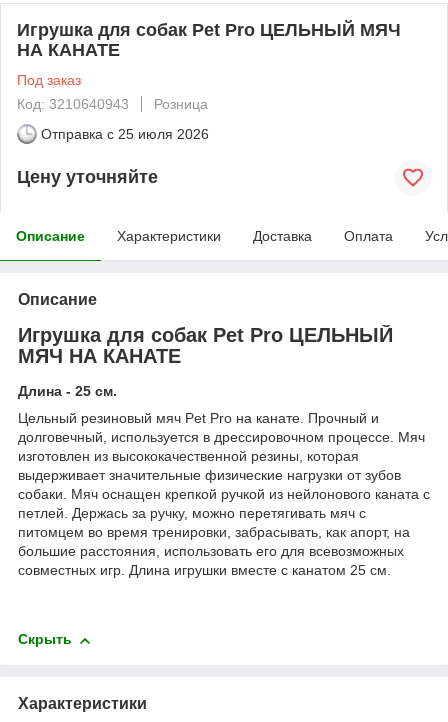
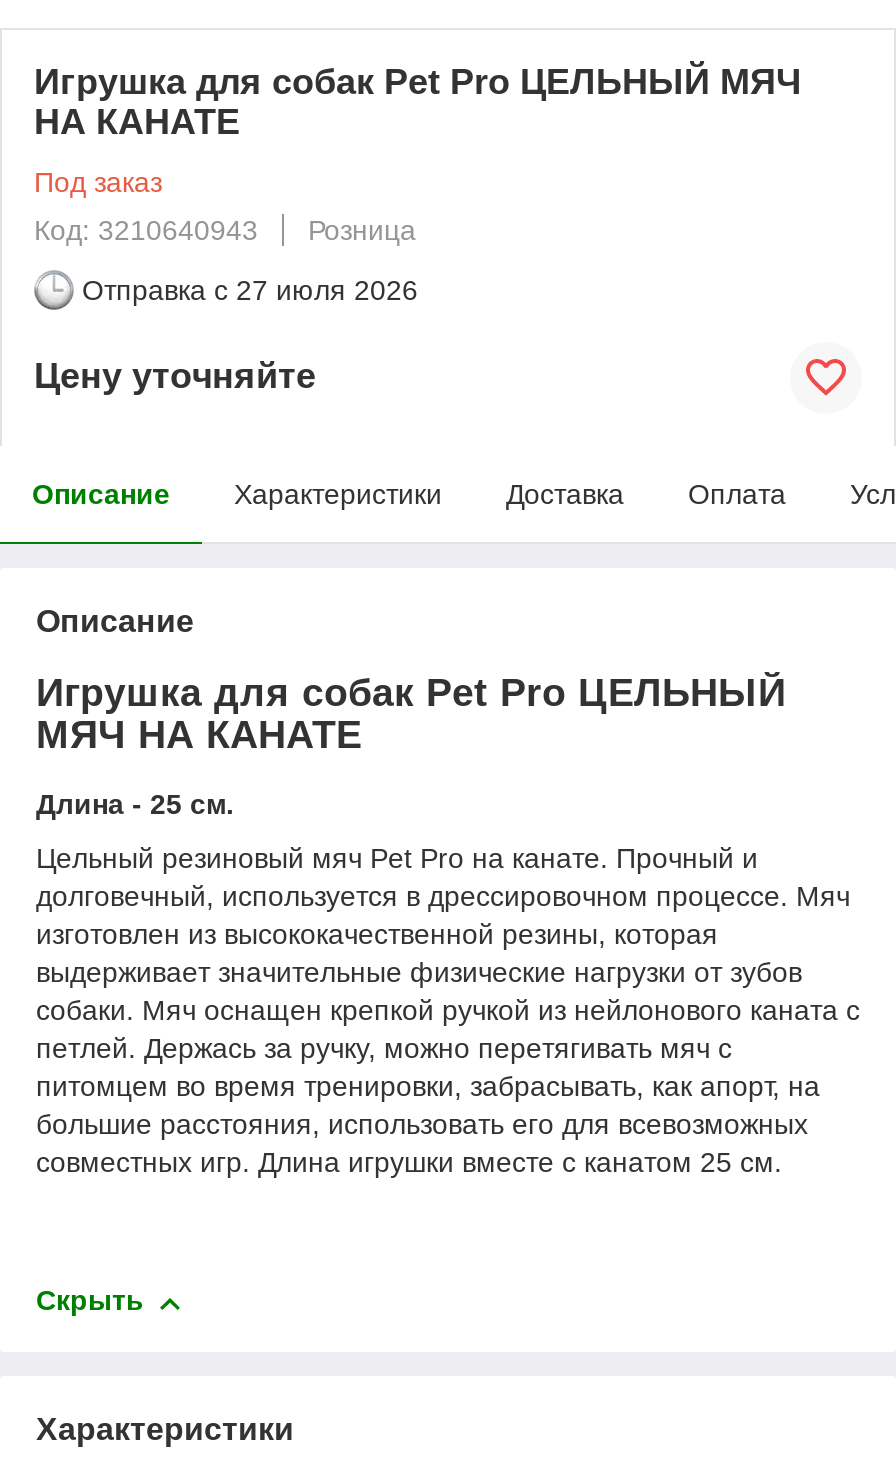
- Отправка с 25 июля 2026
+ Отправка с 27 июля 2026
